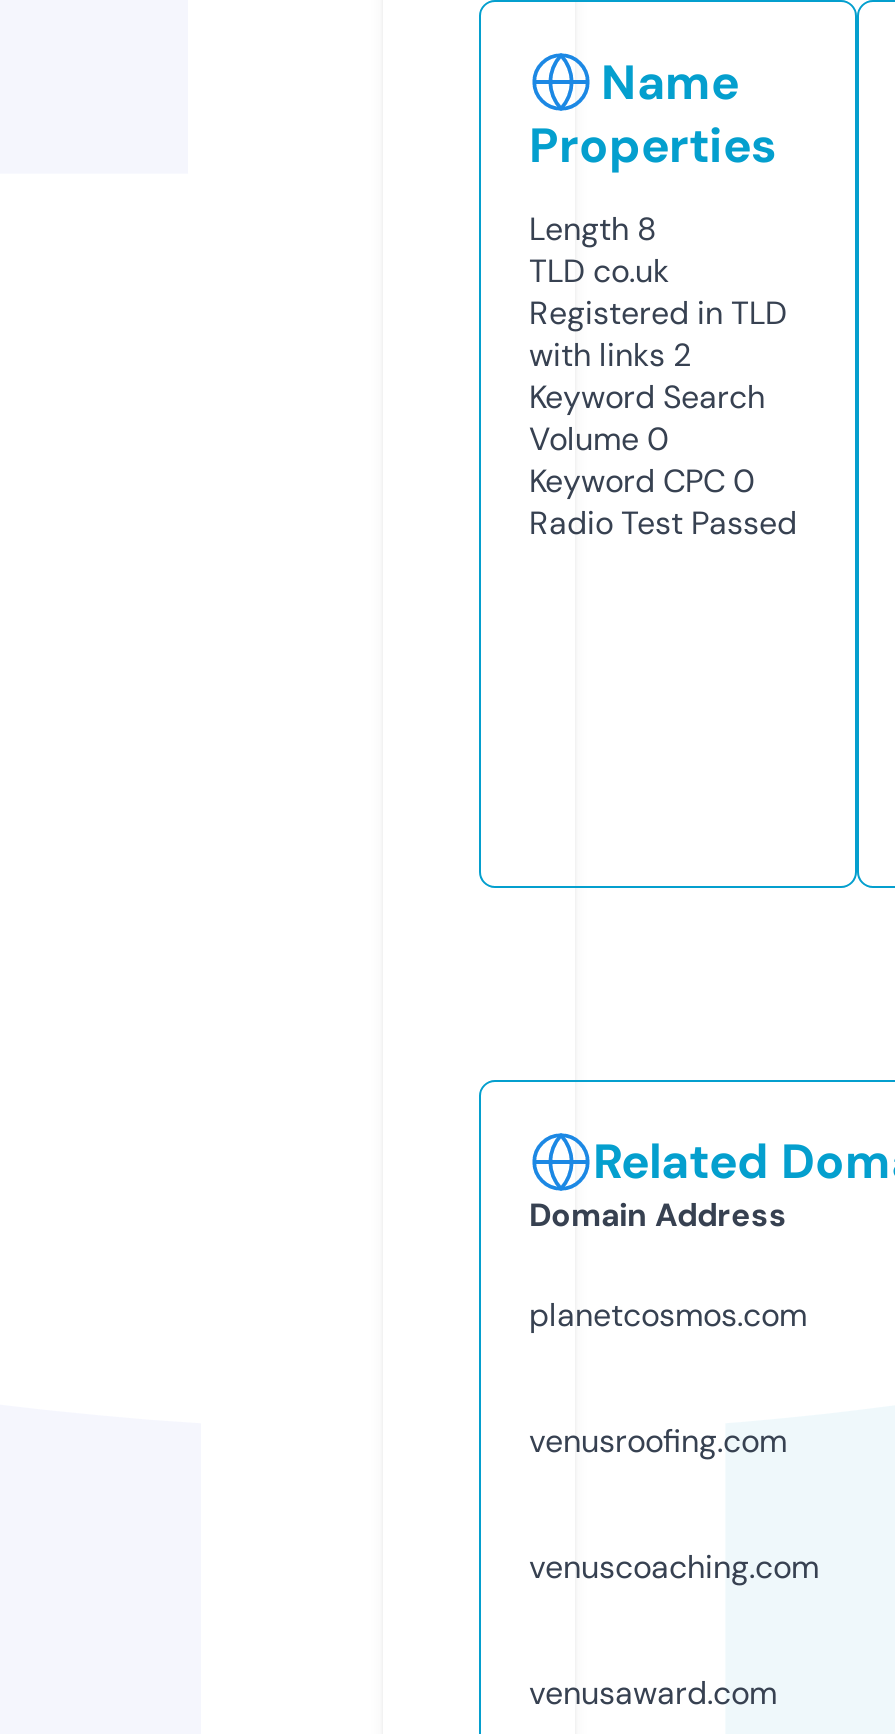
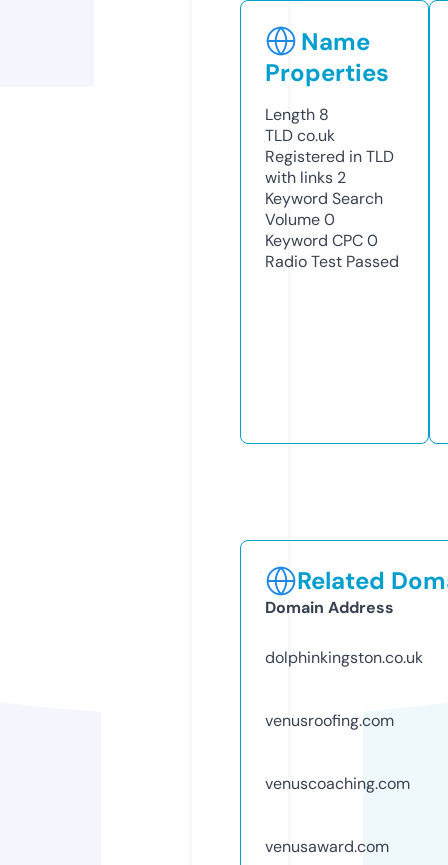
- planetcosmos.com
+ dolphinkingston.co.uk
